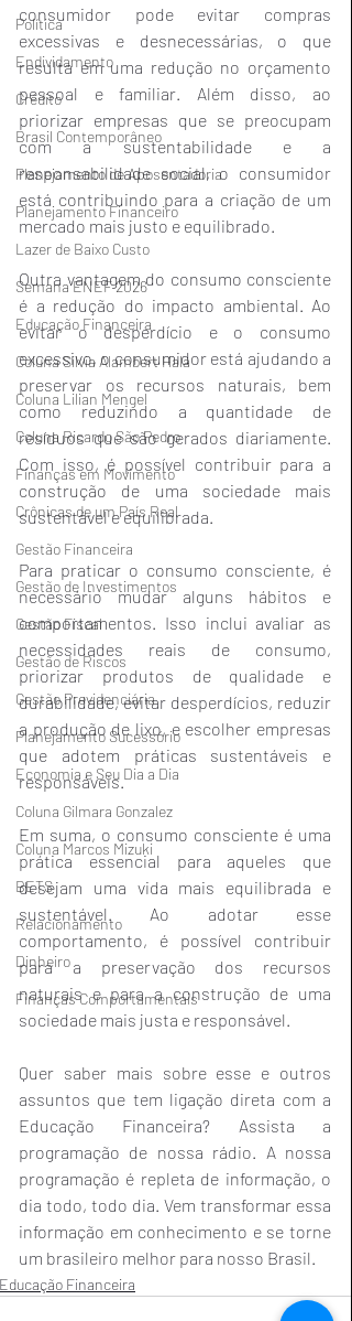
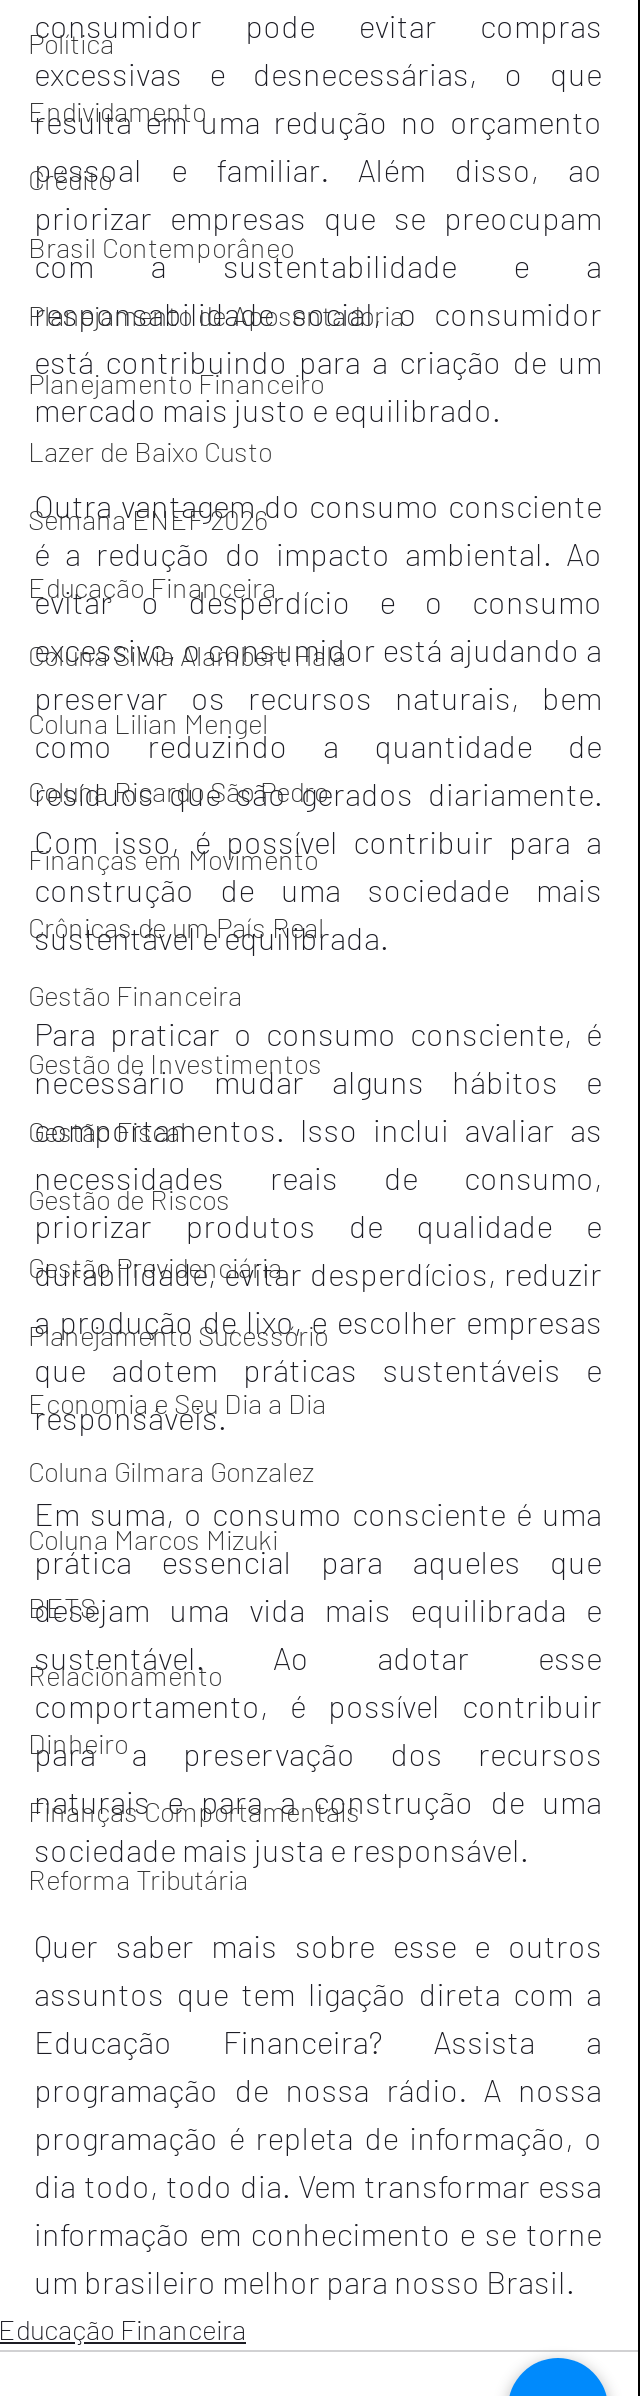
+ Reforma Tributária
